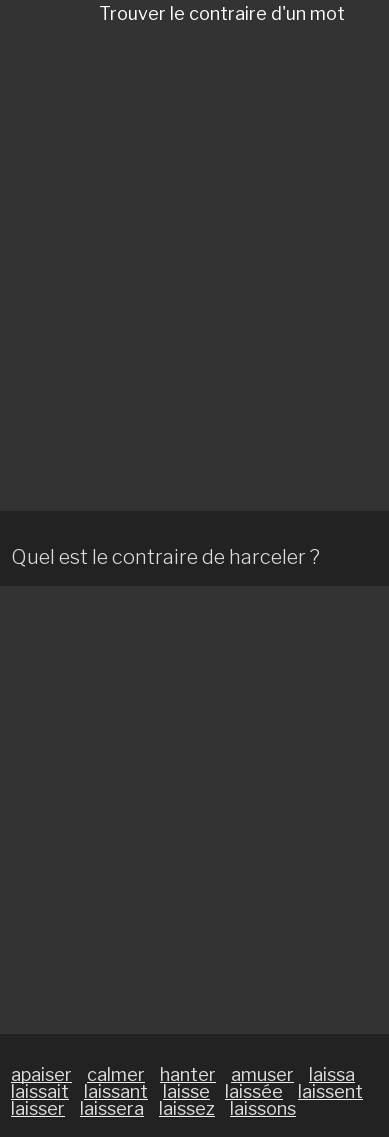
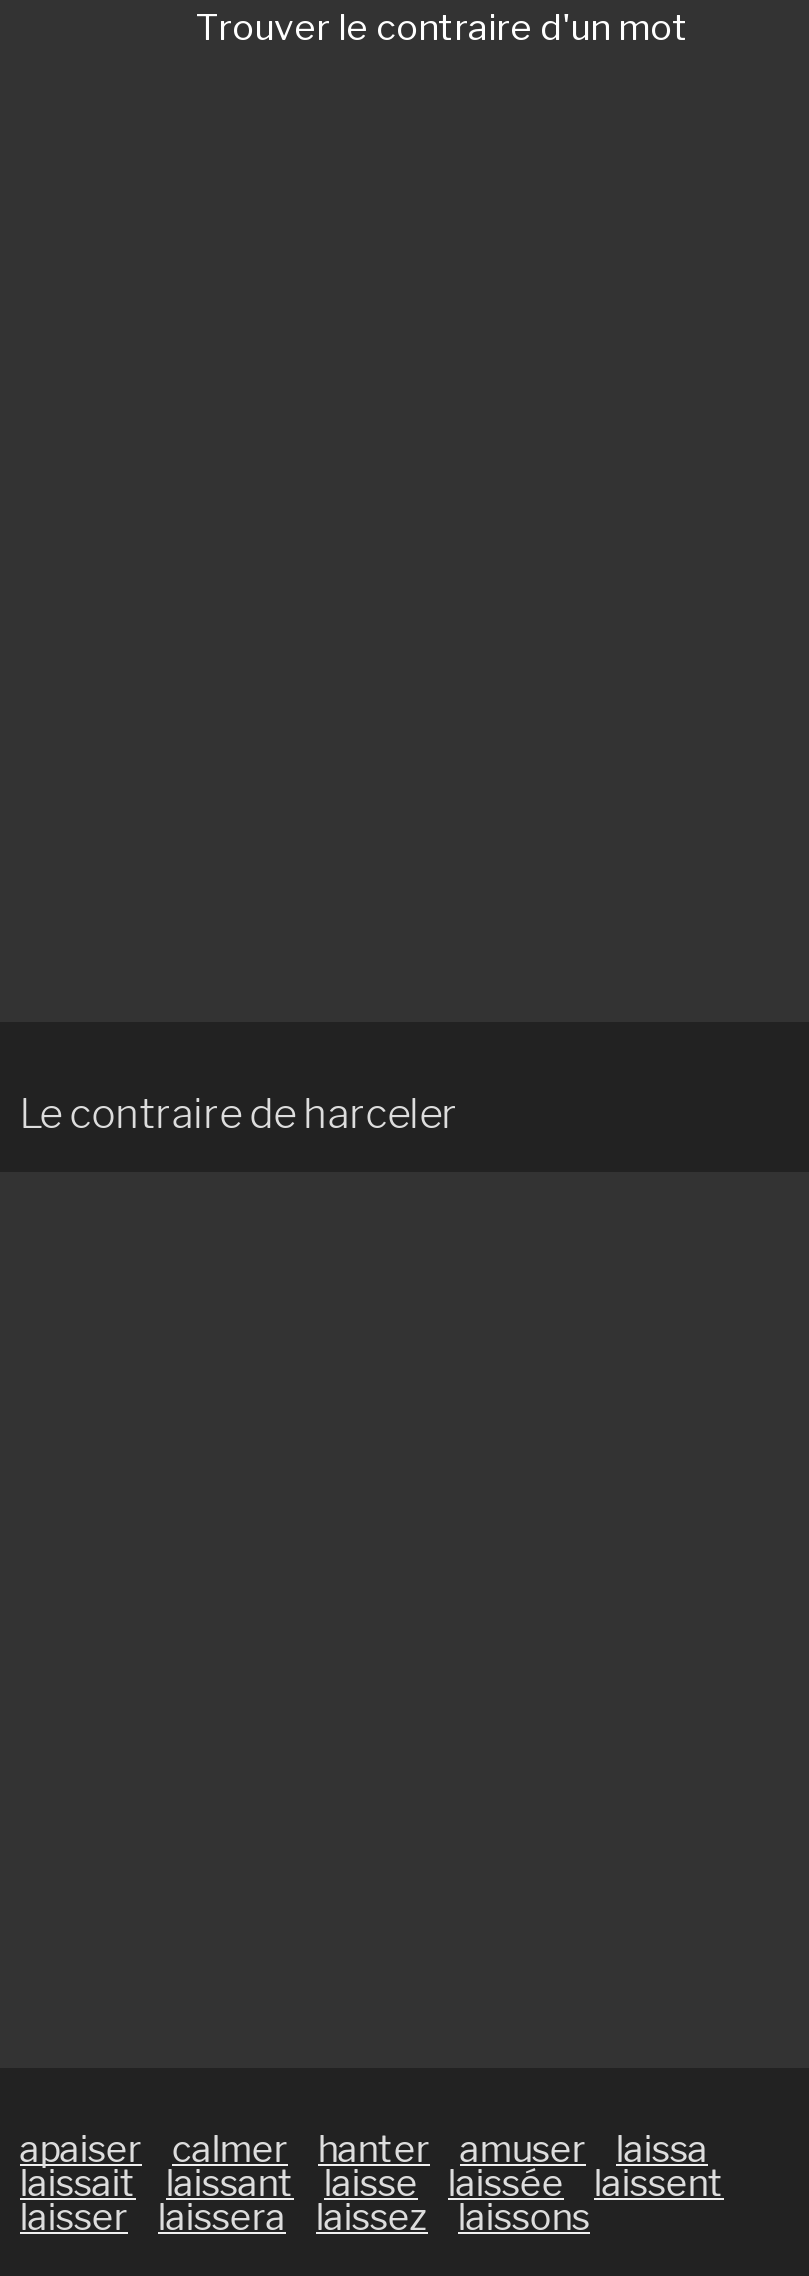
- Quel est le contraire de harceler ?
+ Le contraire de harceler
